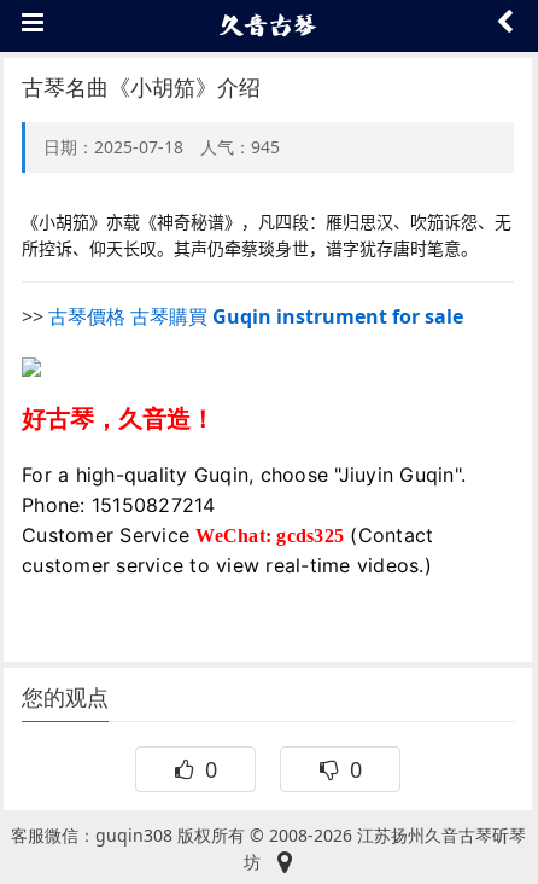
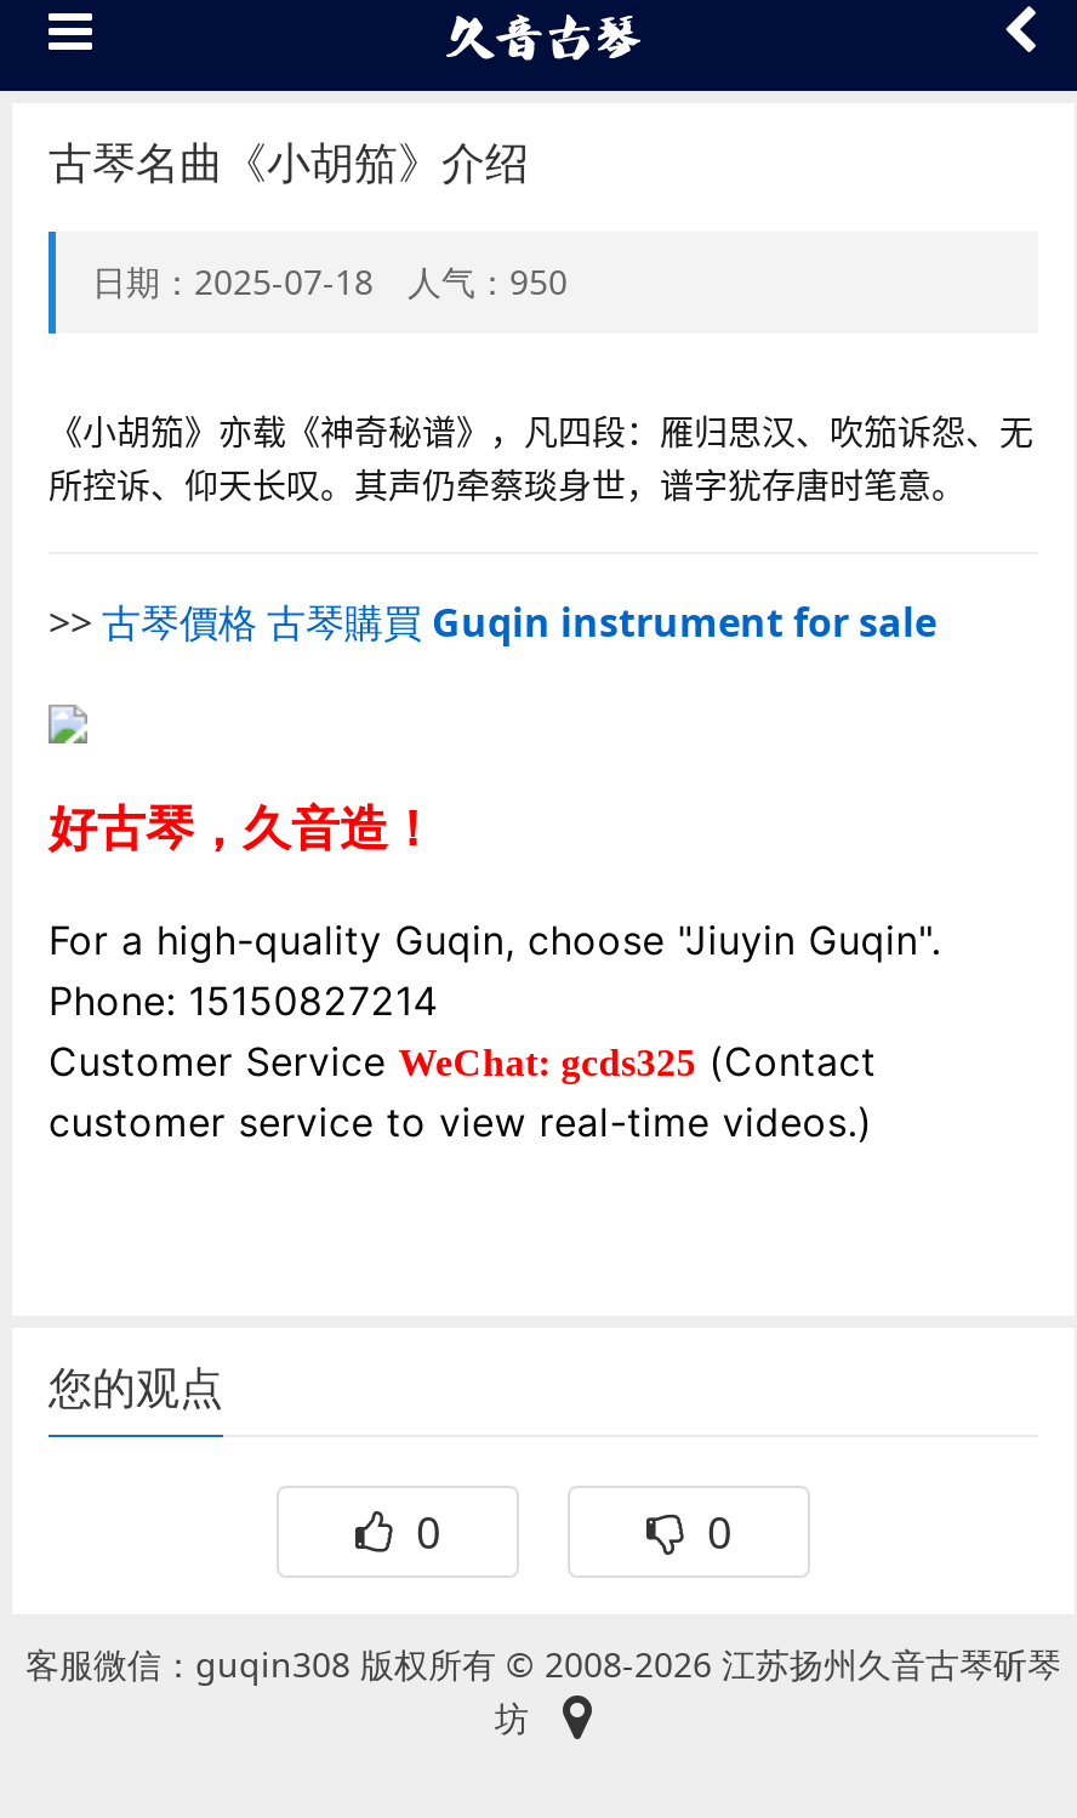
- 日期：2025-07-18 人气：945
+ 日期：2025-07-18 人气：950
